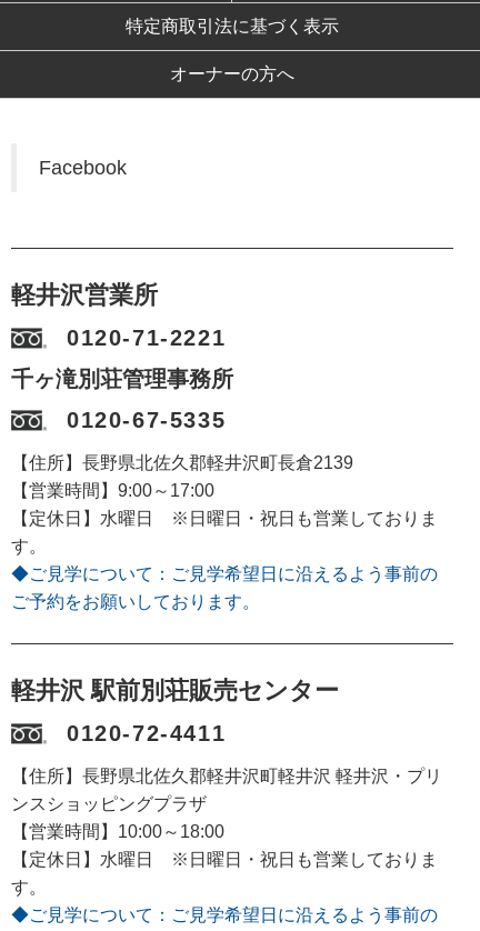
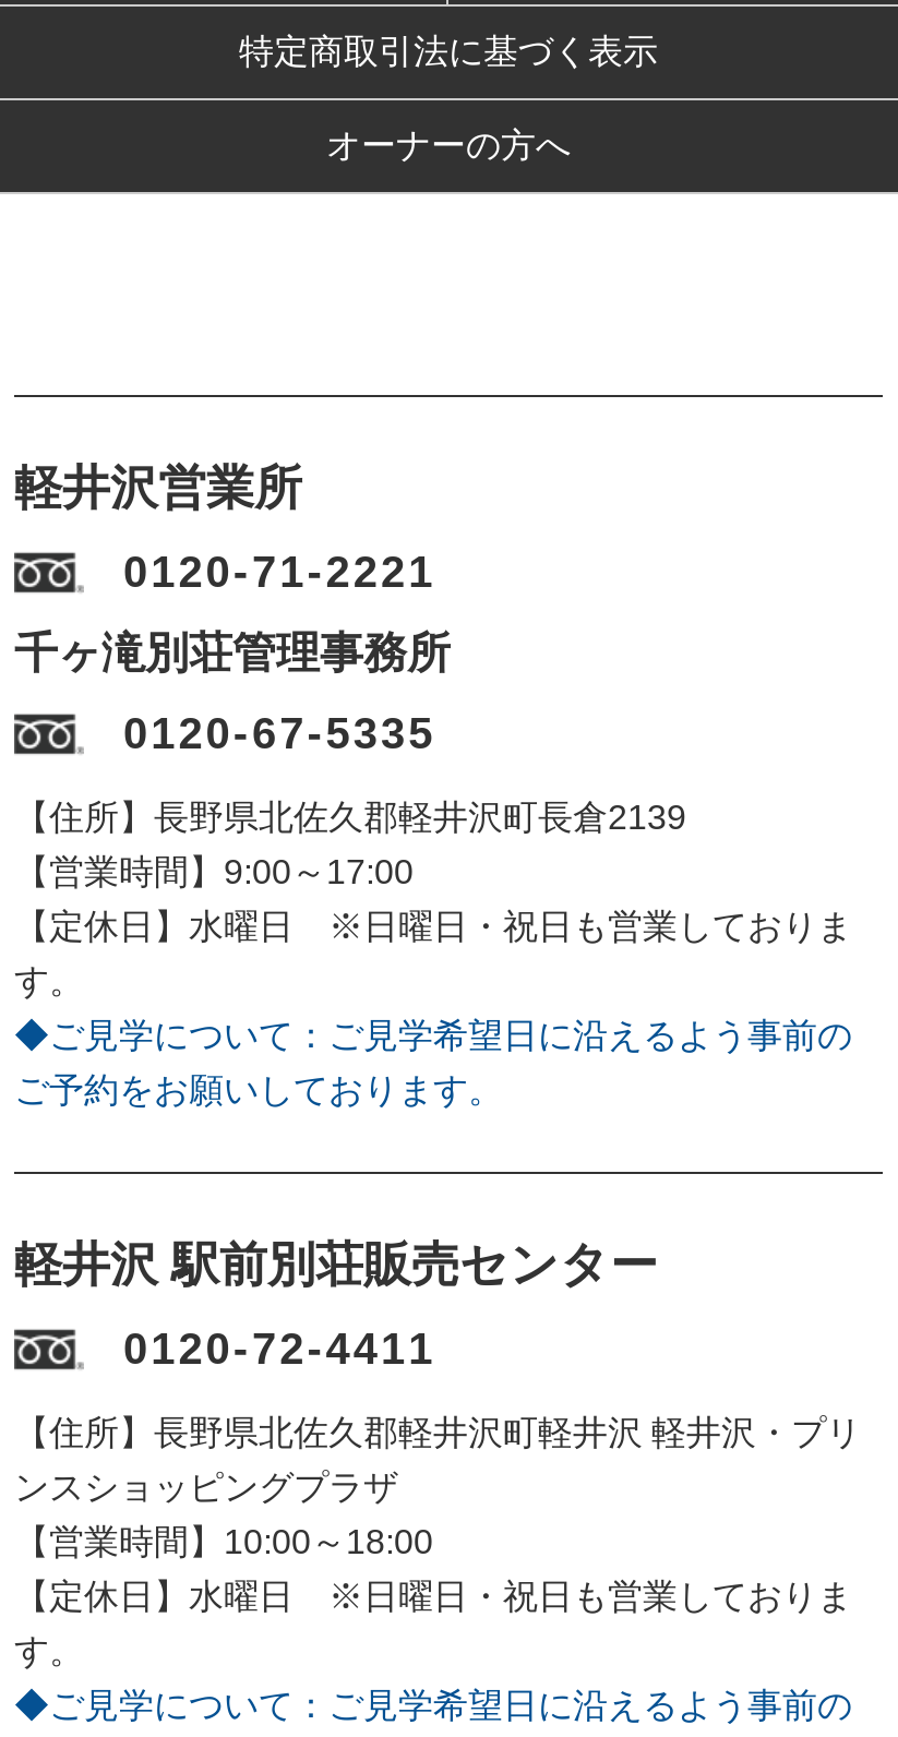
- Facebook
